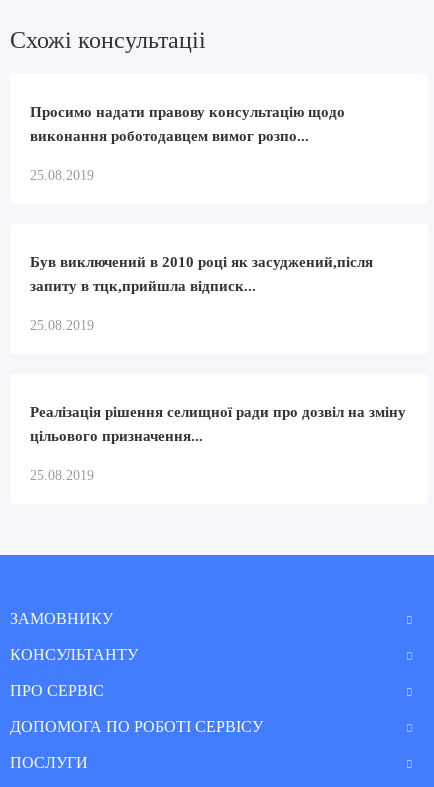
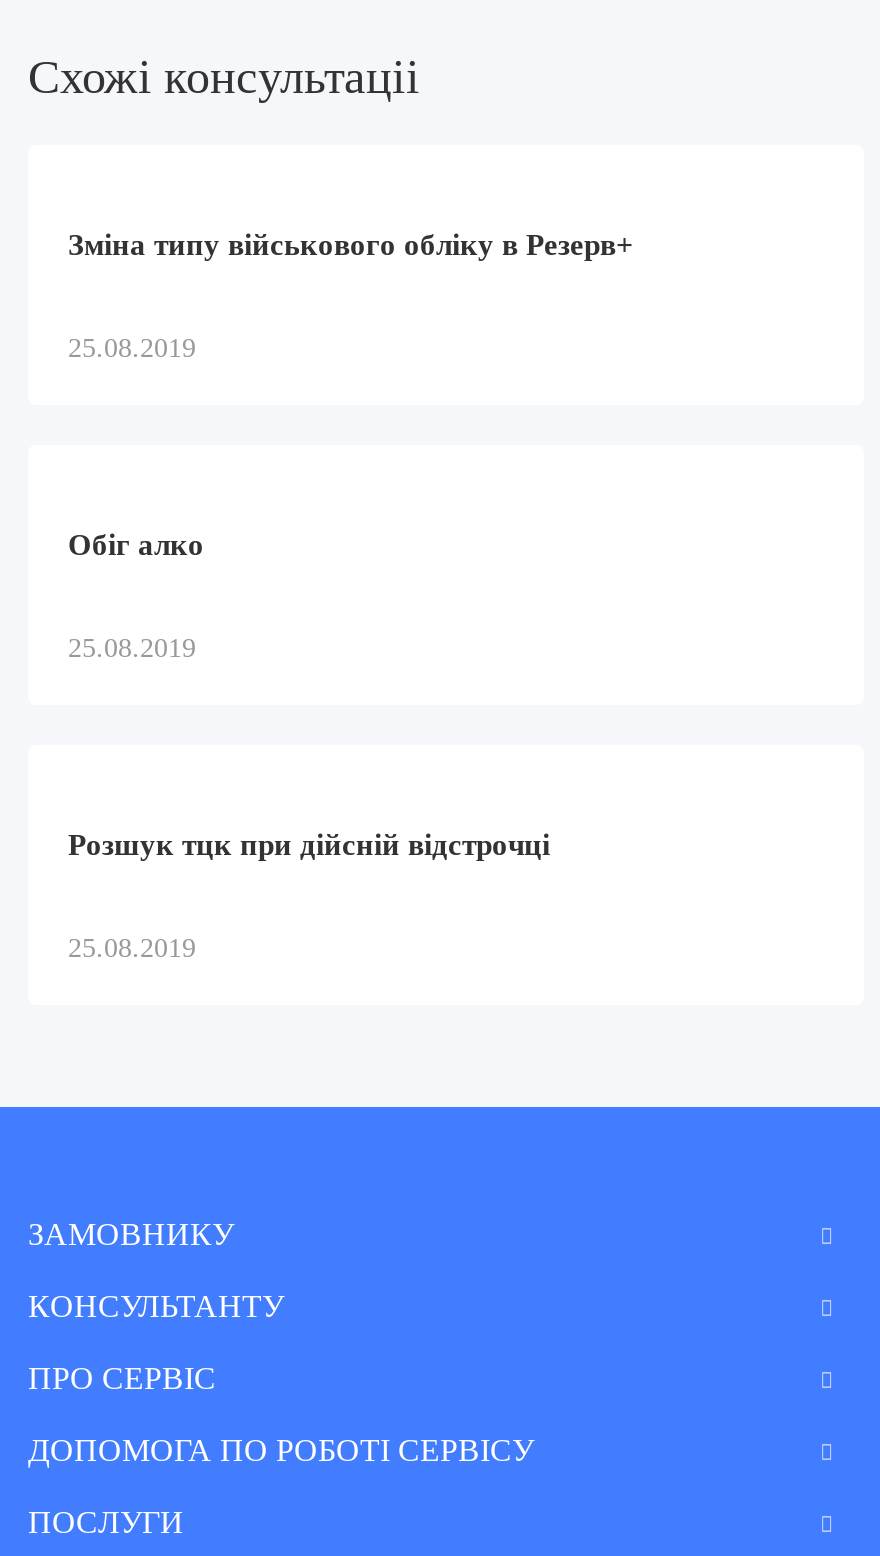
- Просимо надати правову консультацію щодо
- виконання роботодавцем вимог розпо...
+ Зміна типу військового обліку в Резерв+

- Був виключений в 2010 році як засуджений,після
- запиту в тцк,прийшла відписк...
+ Обіг алко

- Реалізація рішення селищної ради про дозвіл на зміну
- цільового призначення...
+ Розшук тцк при дійсній відстрочці
